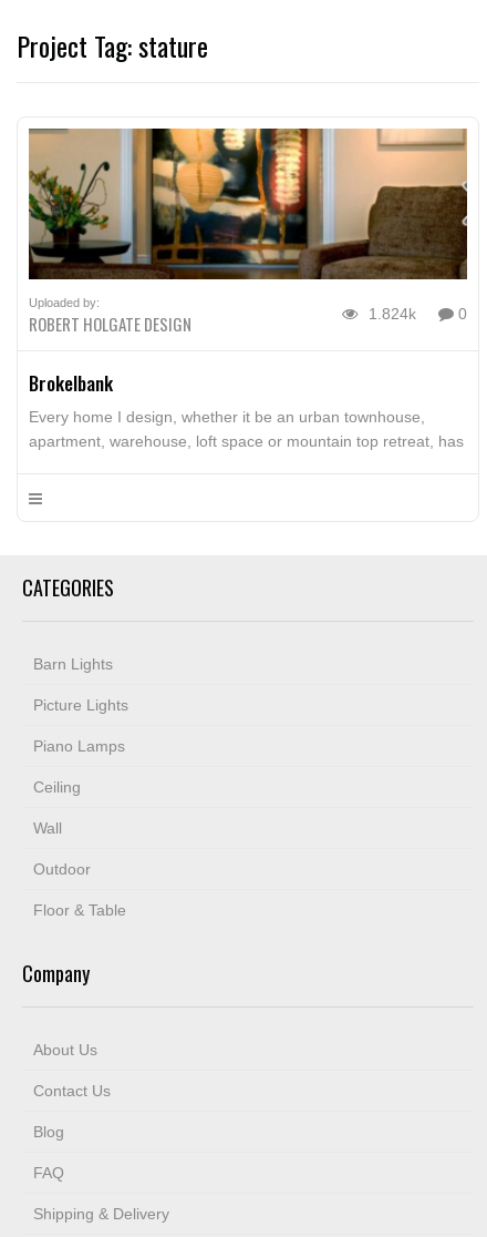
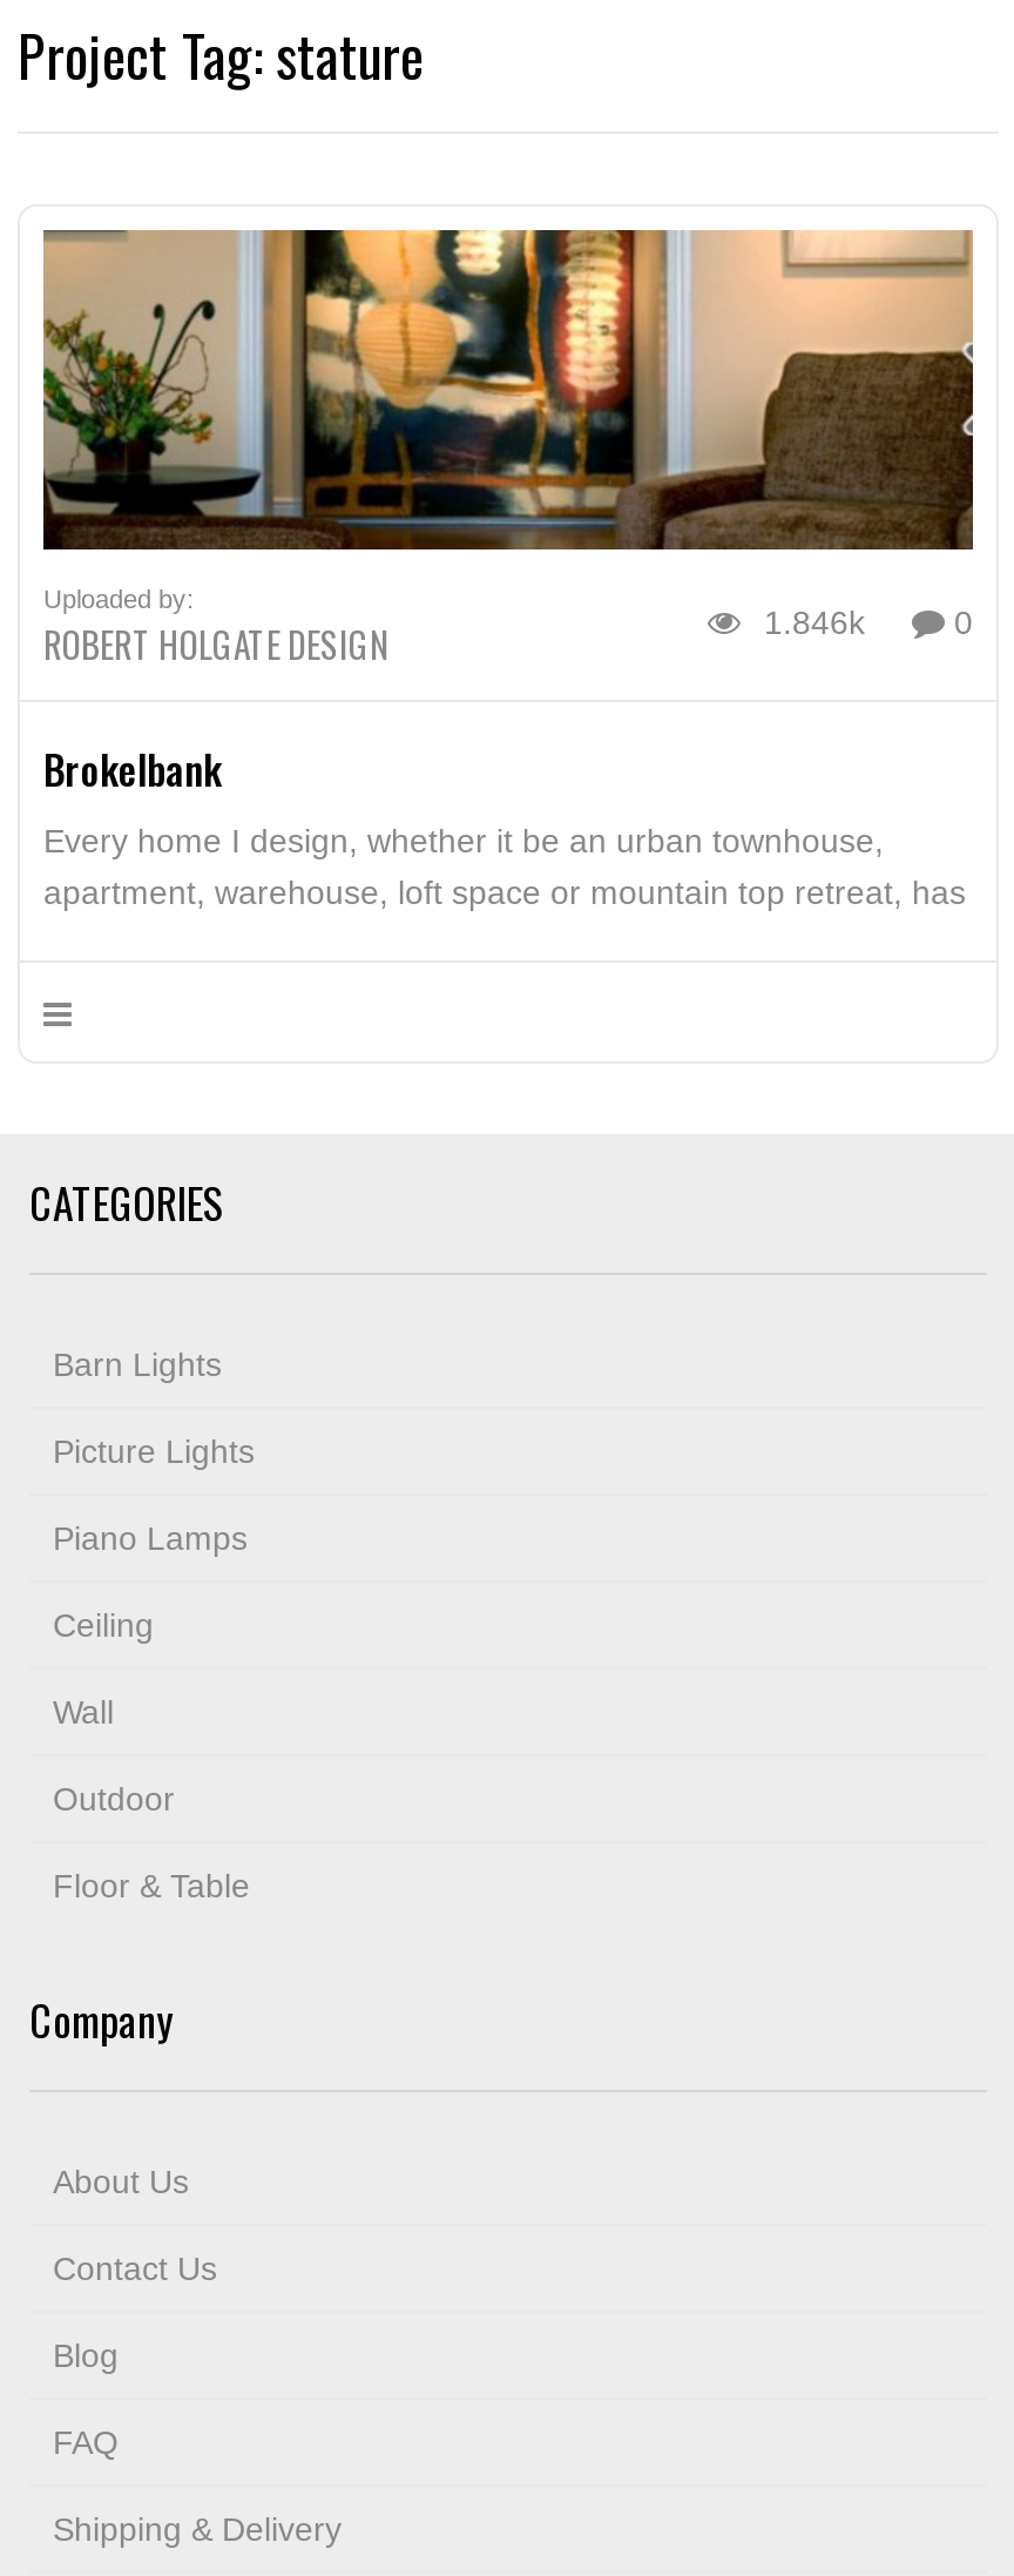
- 1.824k
+ 1.846k
